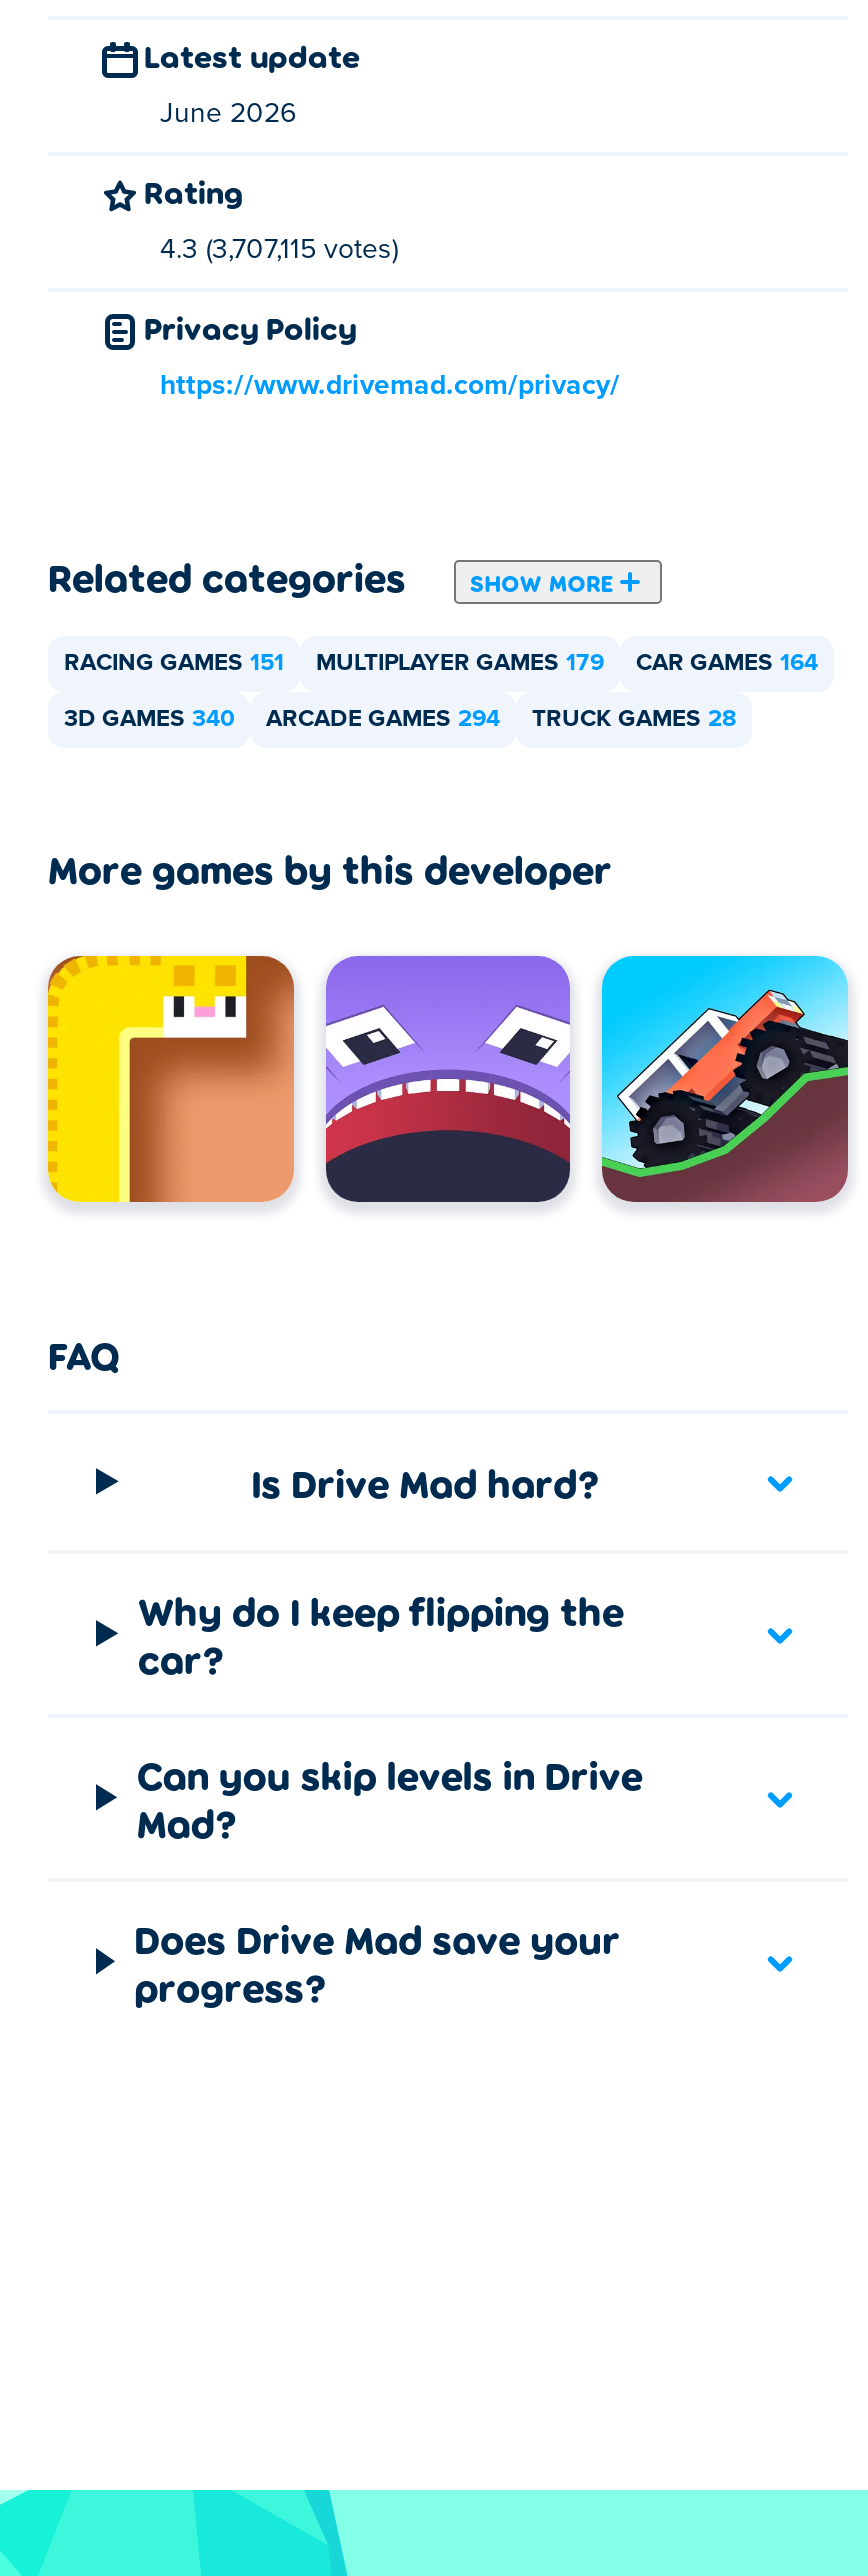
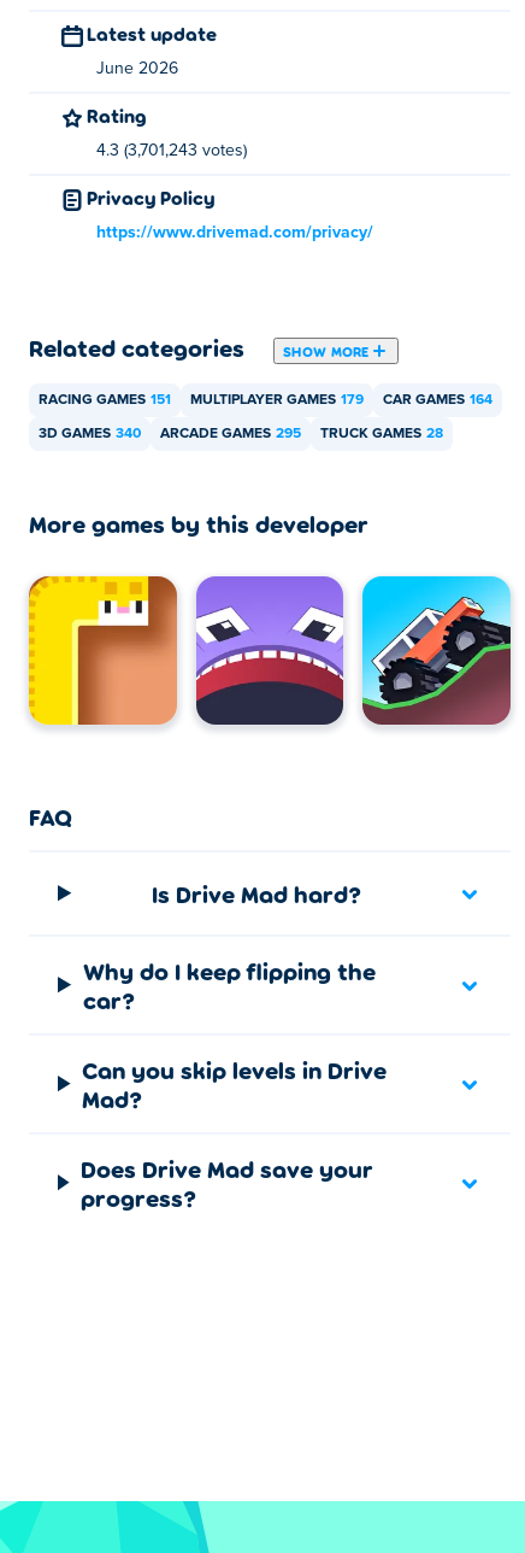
- 4.3 (3,707,115 votes)
+ 4.3 (3,701,243 votes)

- 3D GAMES 340 ARCADE GAMES 294 TRUCK GAMES 28
+ 3D GAMES 340 ARCADE GAMES 295 TRUCK GAMES 28
